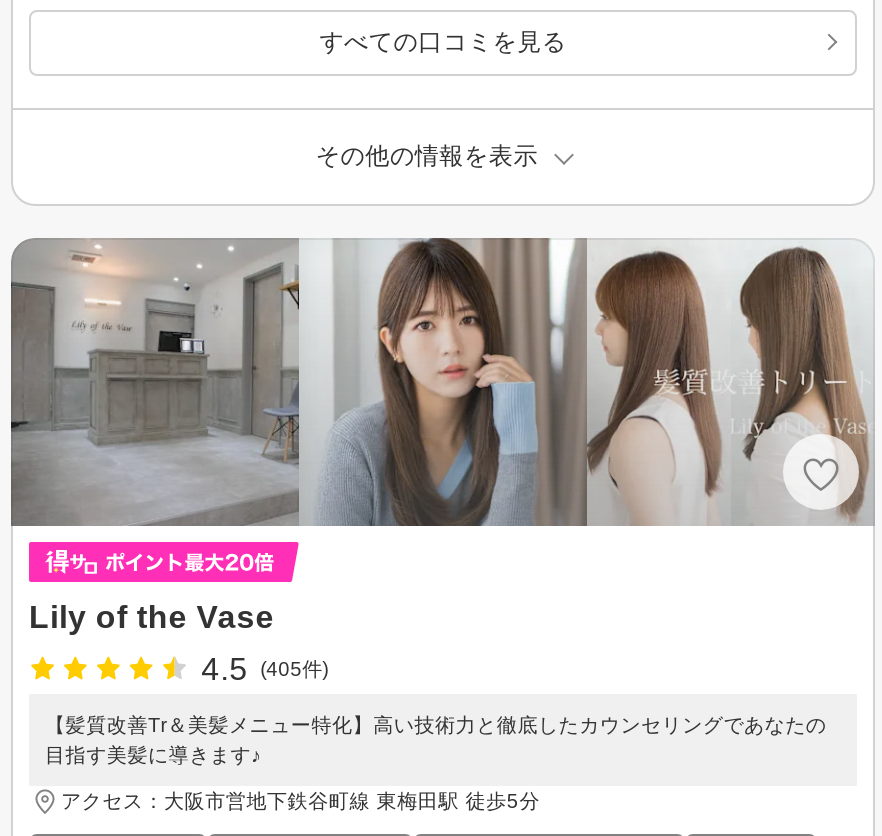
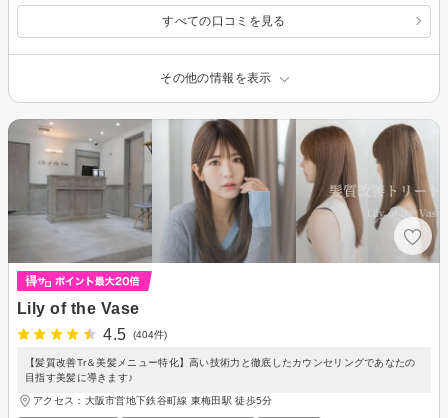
- 4.5 (405件)
+ 4.5 (404件)
